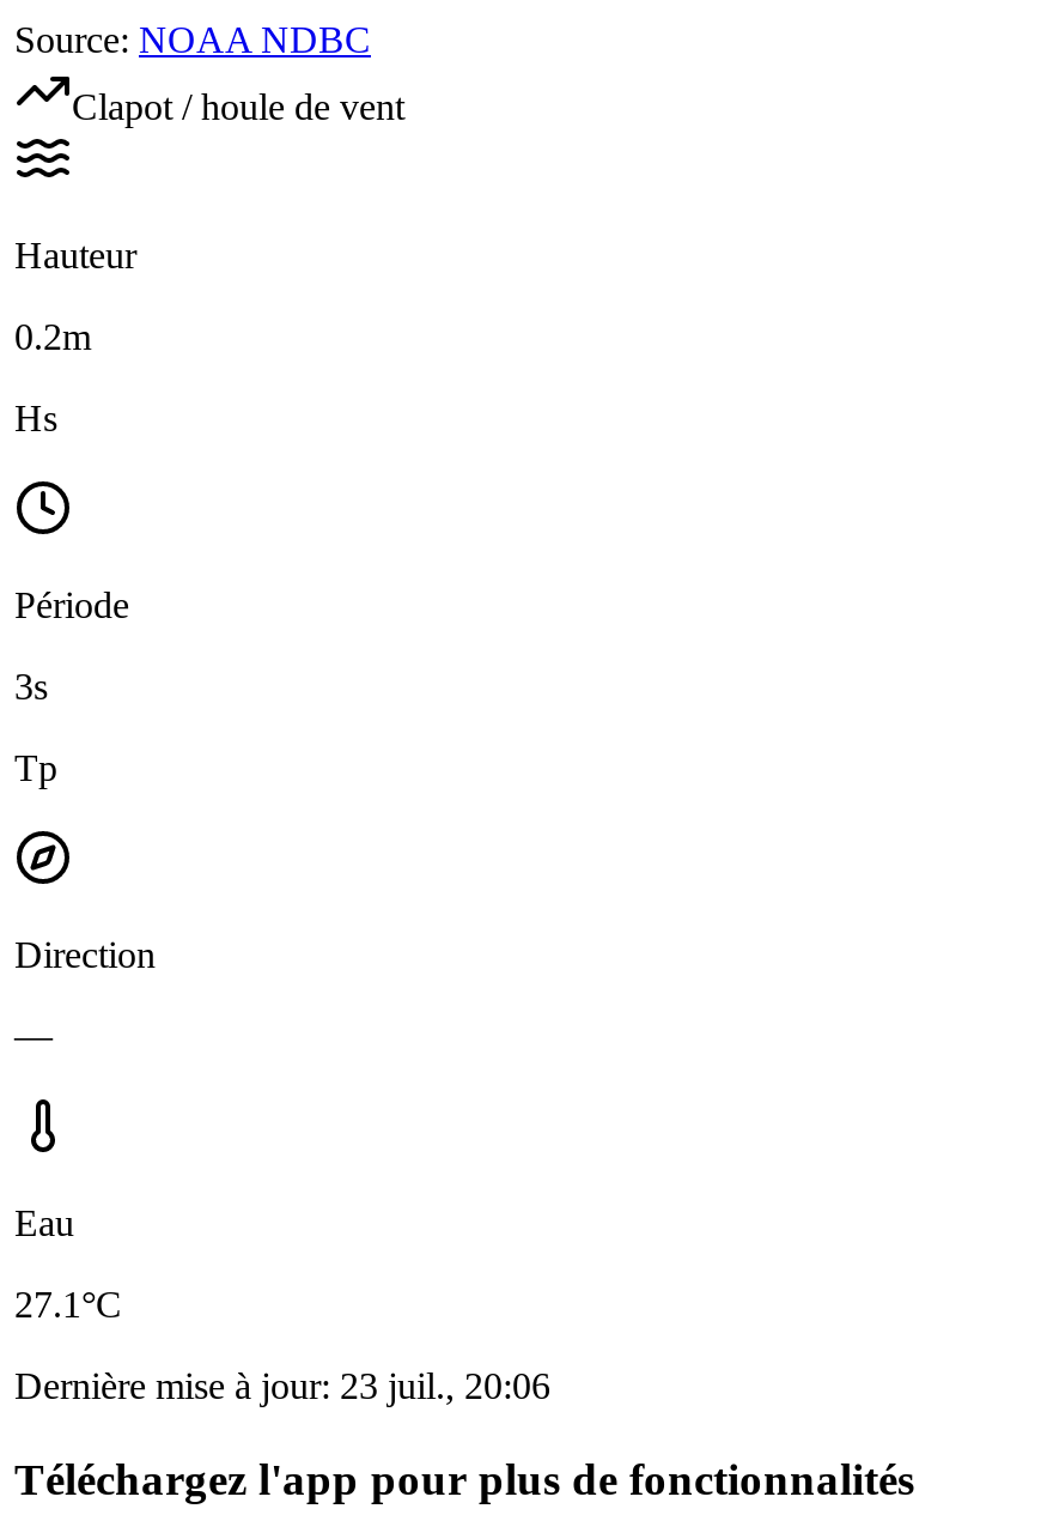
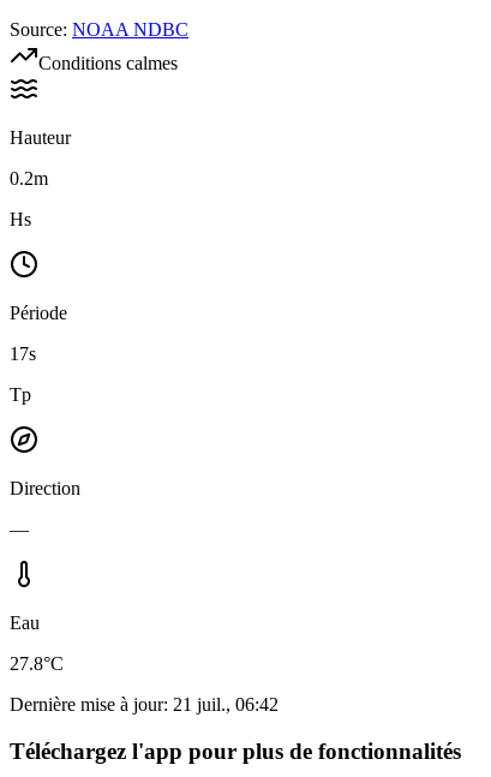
- Clapot / houle de vent
+ Conditions calmes

- 3s
+ 17s

- 27.1°C
+ 27.8°C

- Dernière mise à jour: 23 juil., 20:06
+ Dernière mise à jour: 21 juil., 06:42
